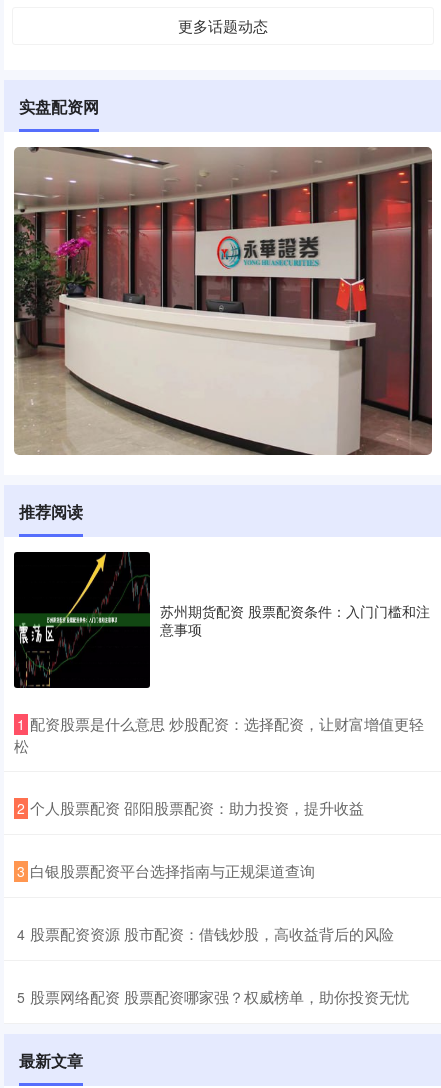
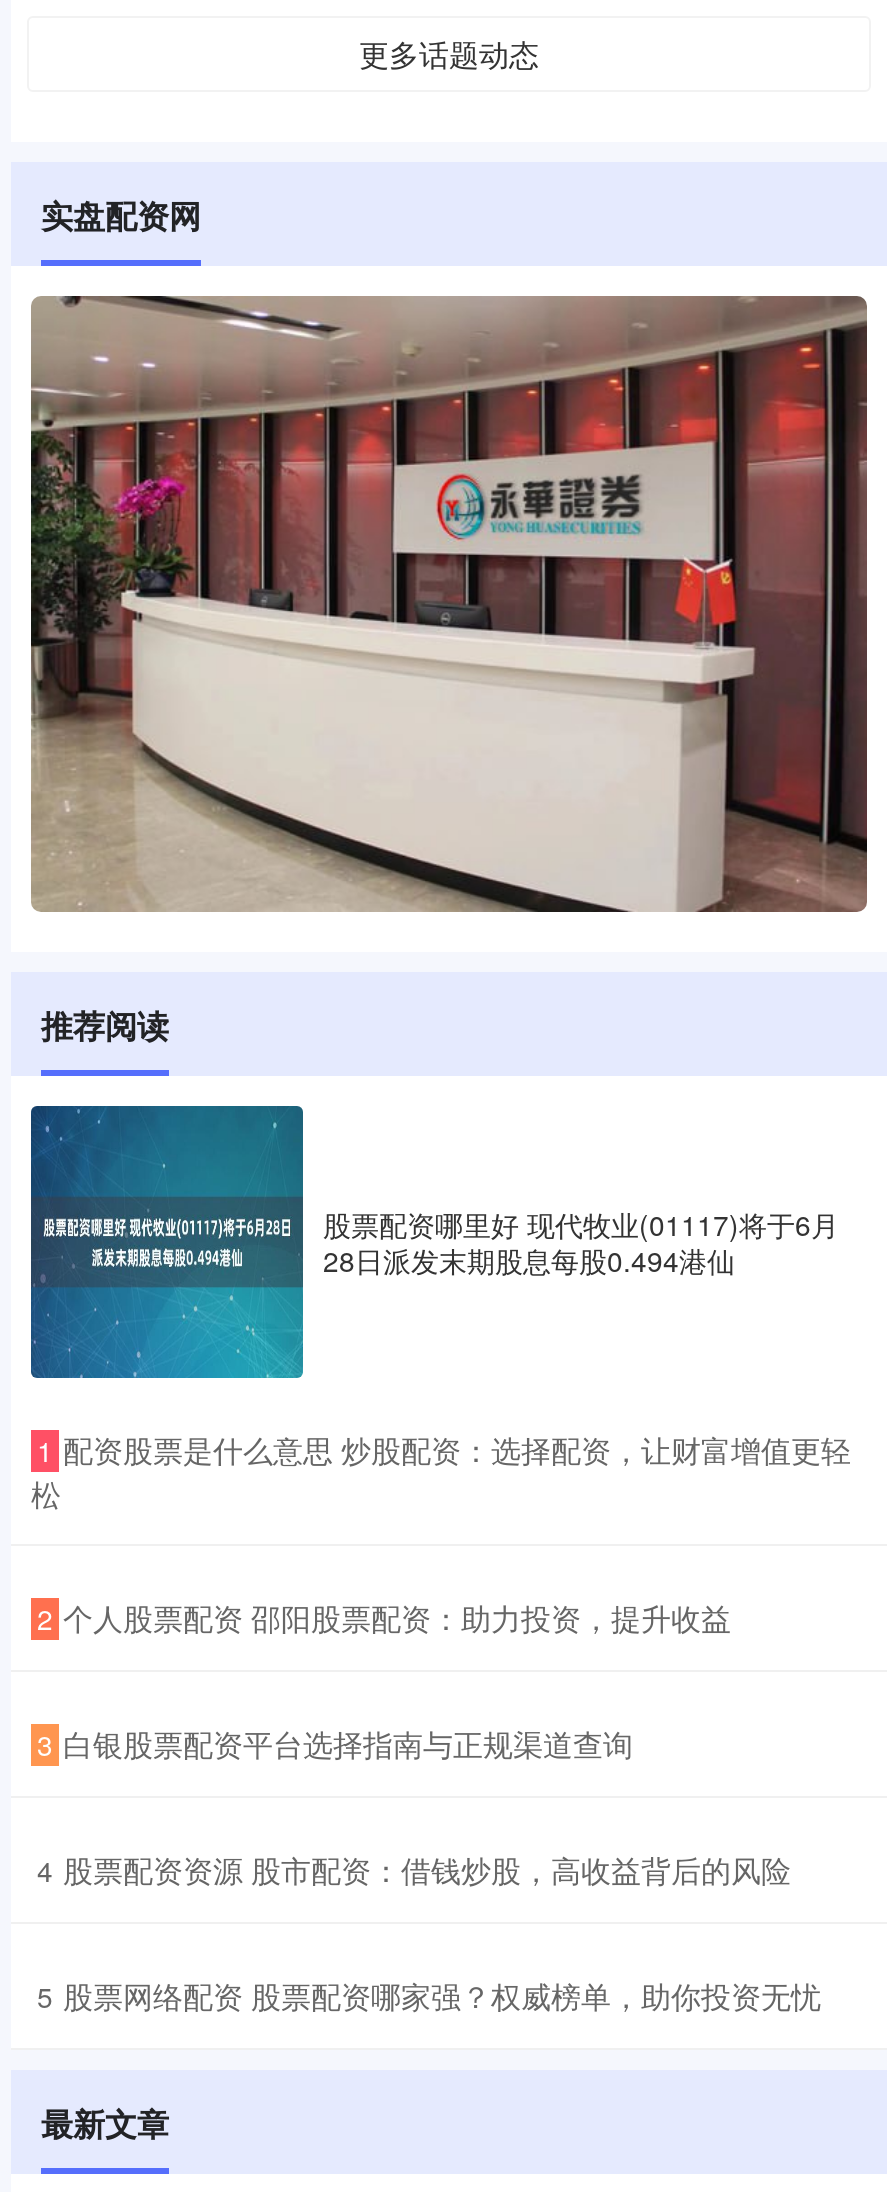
- [image]
- 苏州期货配资 股票配资条件：入门门槛和注
- 意事项
+ [image]
+ 股票配资哪里好 现代牧业(01117)将于6月
+ 28日派发末期股息每股0.494港仙
